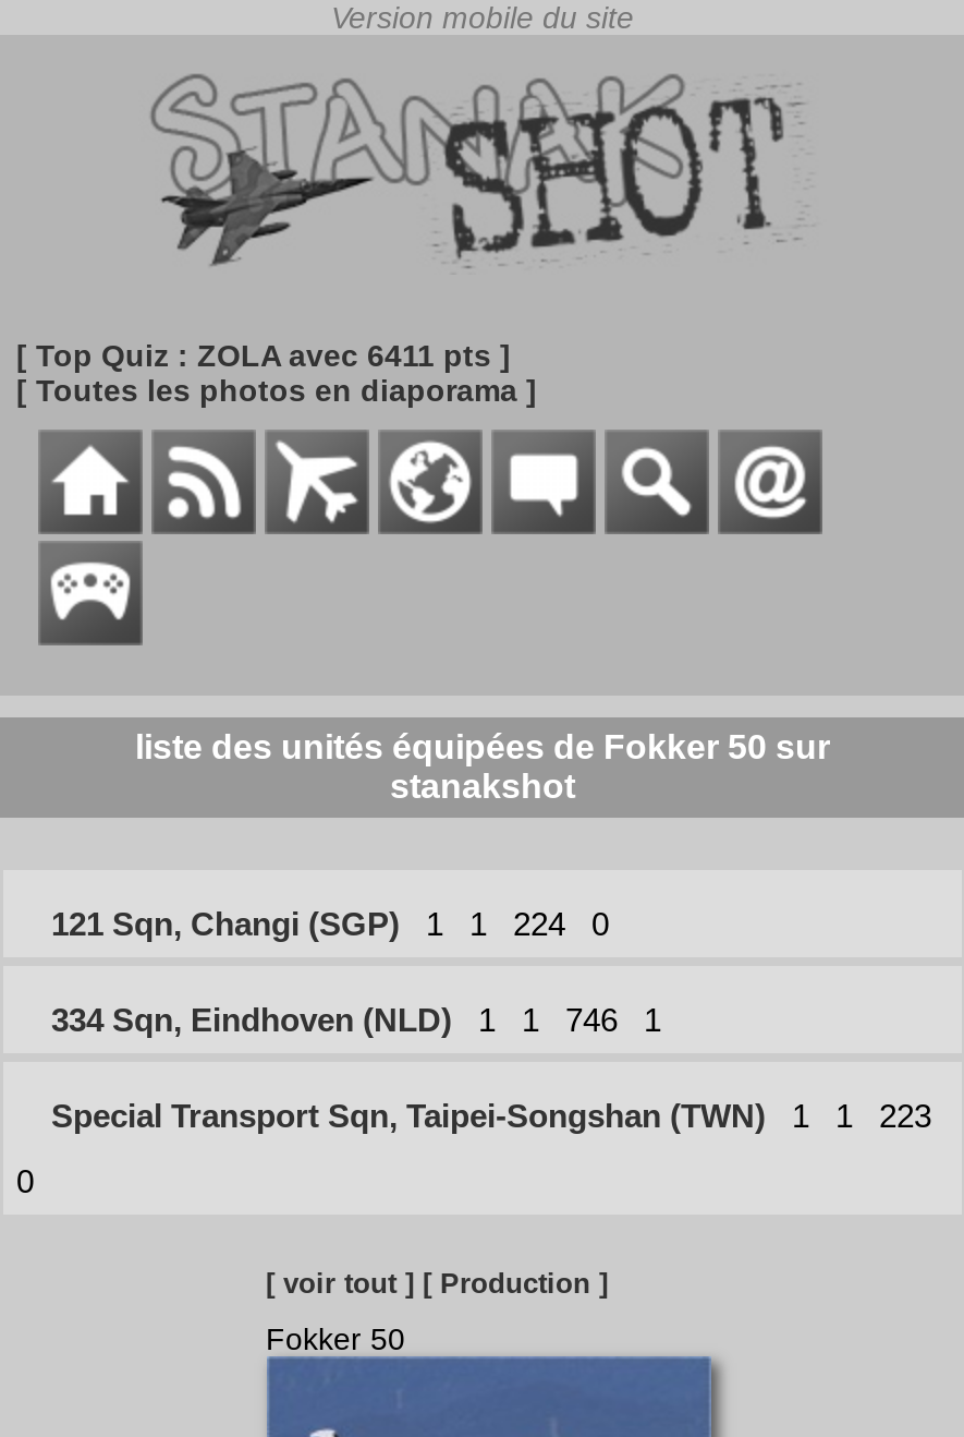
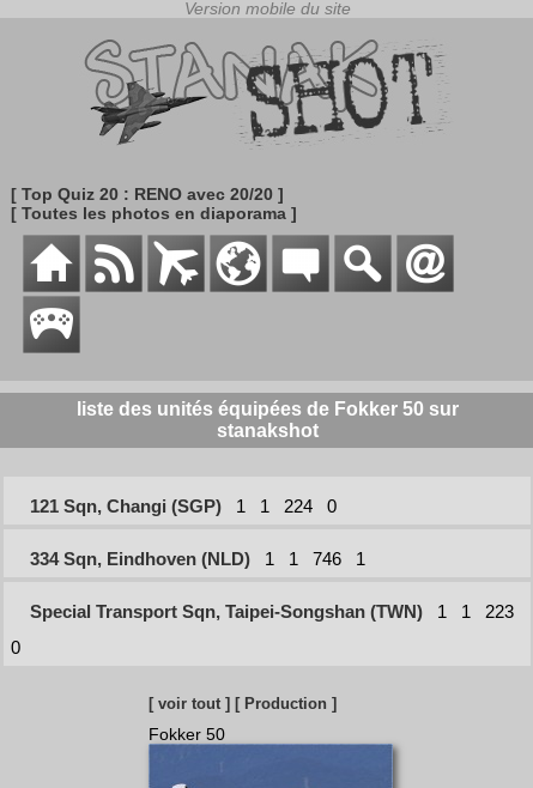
- [ Top Quiz : ZOLA avec 6411 pts ]
+ [ Top Quiz 20 : RENO avec 20/20 ]
